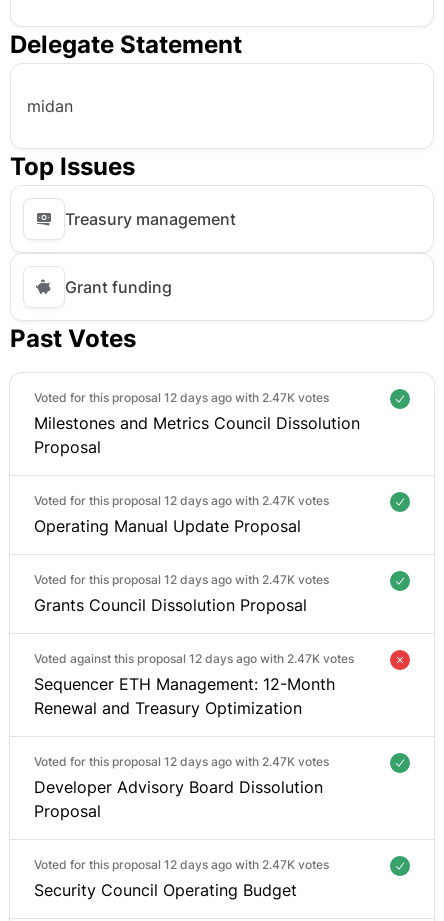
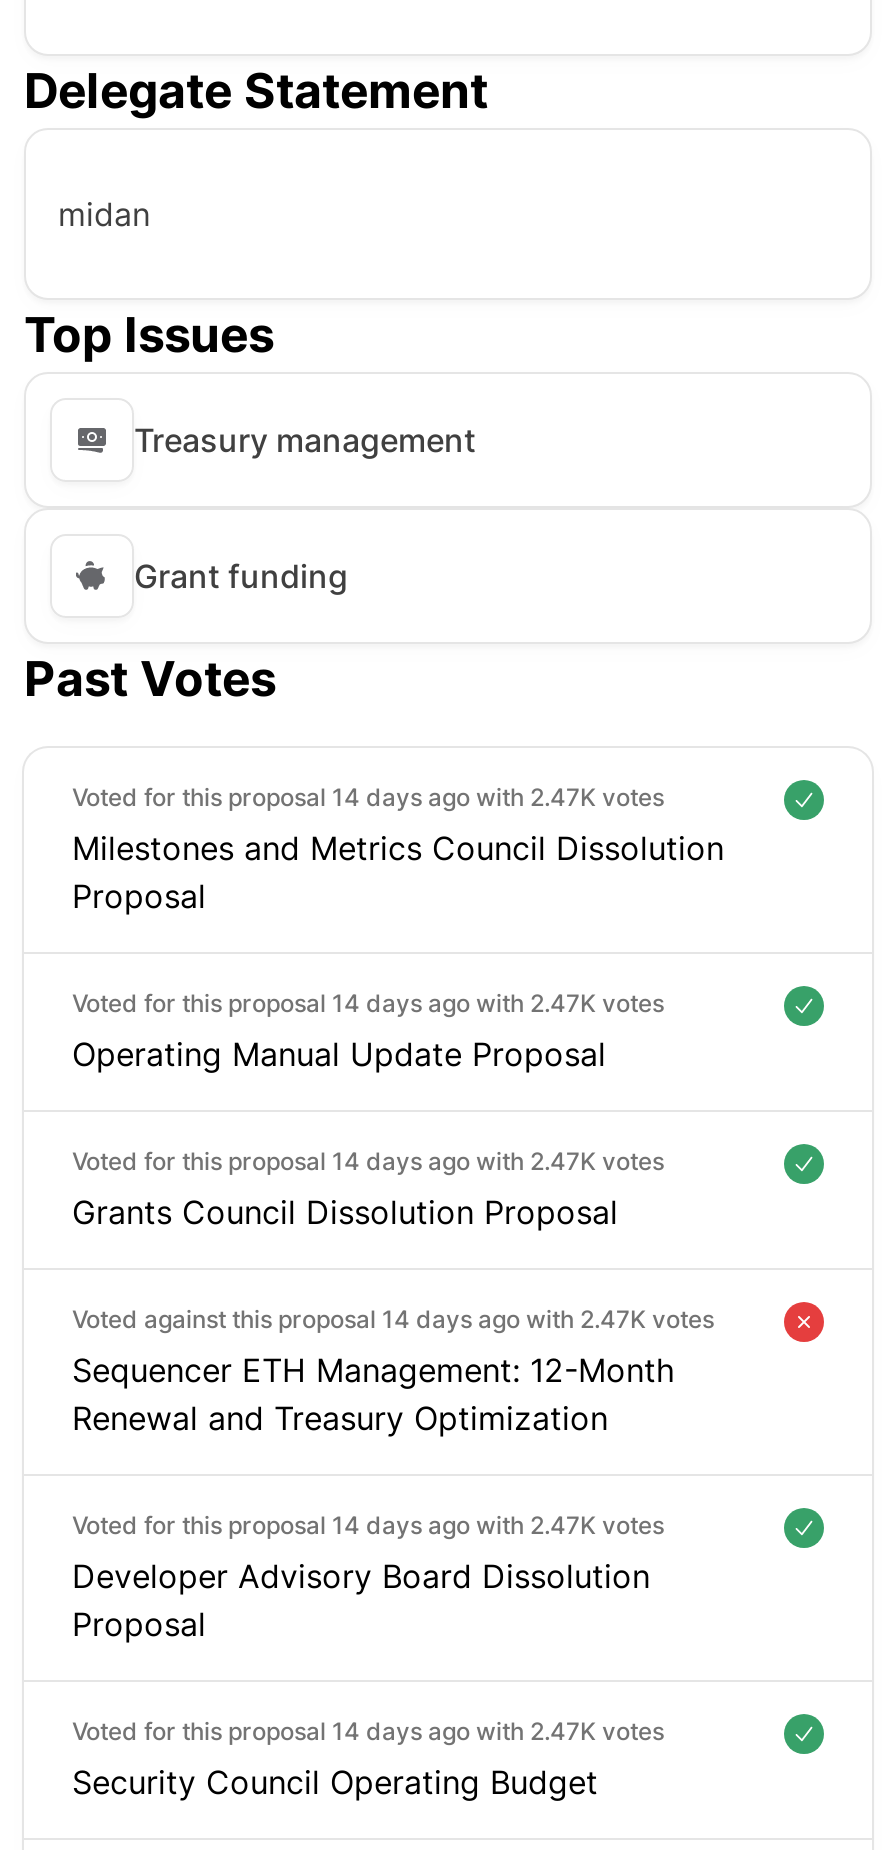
- Voted for this proposal 12 days ago with 2.47K votes
+ Voted for this proposal 14 days ago with 2.47K votes

- Voted for this proposal 12 days ago with 2.47K votes
+ Voted for this proposal 14 days ago with 2.47K votes

- Voted for this proposal 12 days ago with 2.47K votes
+ Voted for this proposal 14 days ago with 2.47K votes

- Voted against this proposal 12 days ago with 2.47K votes
+ Voted against this proposal 14 days ago with 2.47K votes

- Voted for this proposal 12 days ago with 2.47K votes
+ Voted for this proposal 14 days ago with 2.47K votes

- Voted for this proposal 12 days ago with 2.47K votes
+ Voted for this proposal 14 days ago with 2.47K votes
